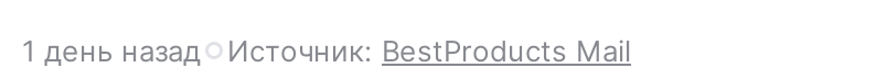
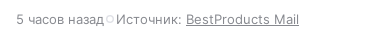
- 1 день назад Источник: BestProducts Mail
+ 5 часов назад Источник: BestProducts Mail
